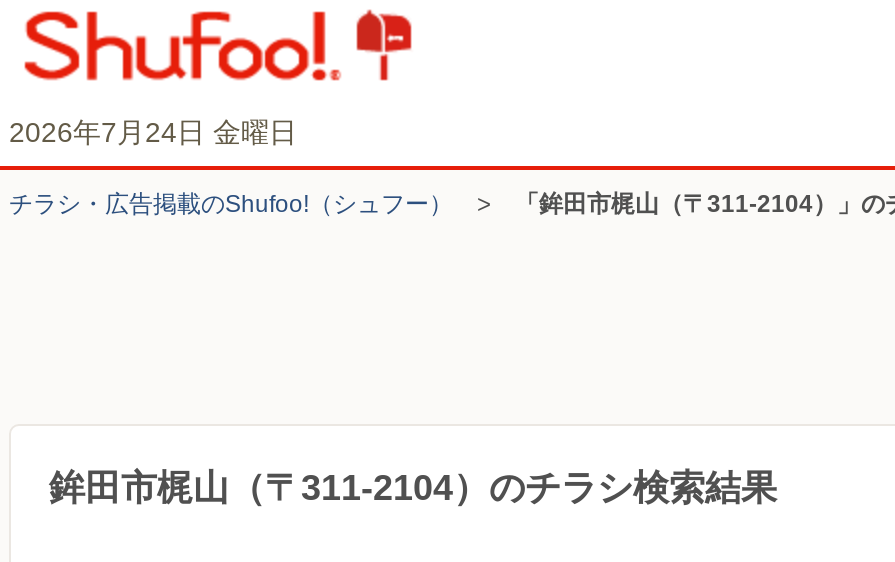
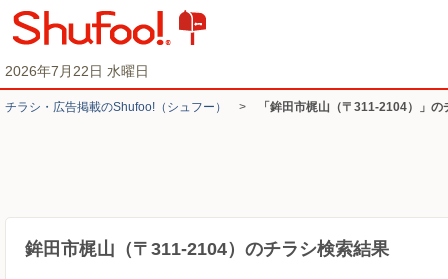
- 2026年7月24日 金曜日
+ 2026年7月22日 水曜日
